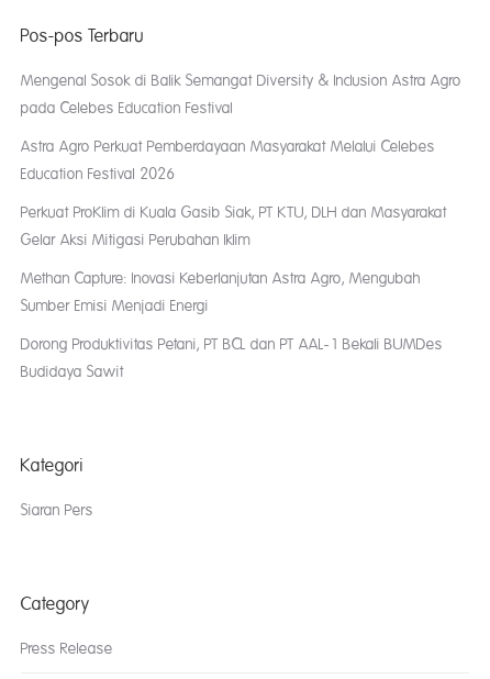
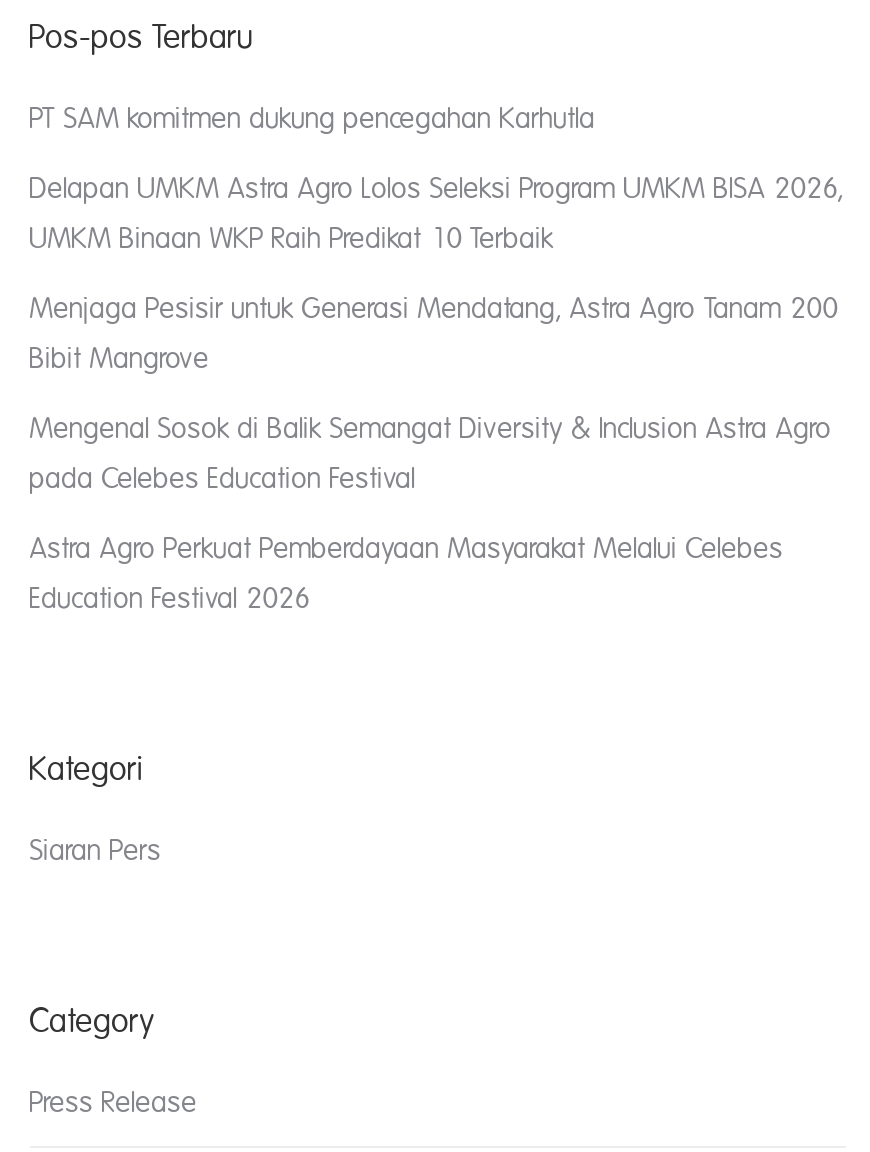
+ PT SAM komitmen dukung pencegahan Karhutla
+ Delapan UMKM Astra Agro Lolos Seleksi Program UMKM BISA 2026,
+ UMKM Binaan WKP Raih Predikat 10 Terbaik
+ Menjaga Pesisir untuk Generasi Mendatang, Astra Agro Tanam 200
+ Bibit Mangrove

moved down: Mengenal Sosok di Balik Semangat Diversity & Inclusion Astra Agro | pada Celebes Education Festival | Astra Agro Perkuat Pemberdayaan Masyarakat Melalui Celebes | Education Festival 2026

- Perkuat ProKlim di Kuala Gasib Siak, PT KTU, DLH dan Masyarakat
- Gelar Aksi Mitigasi Perubahan Iklim
- Methan Capture: Inovasi Keberlanjutan Astra Agro, Mengubah
- Sumber Emisi Menjadi Energi
- Dorong Produktivitas Petani, PT BCL dan PT AAL-1 Bekali BUMDes
- Budidaya Sawit
